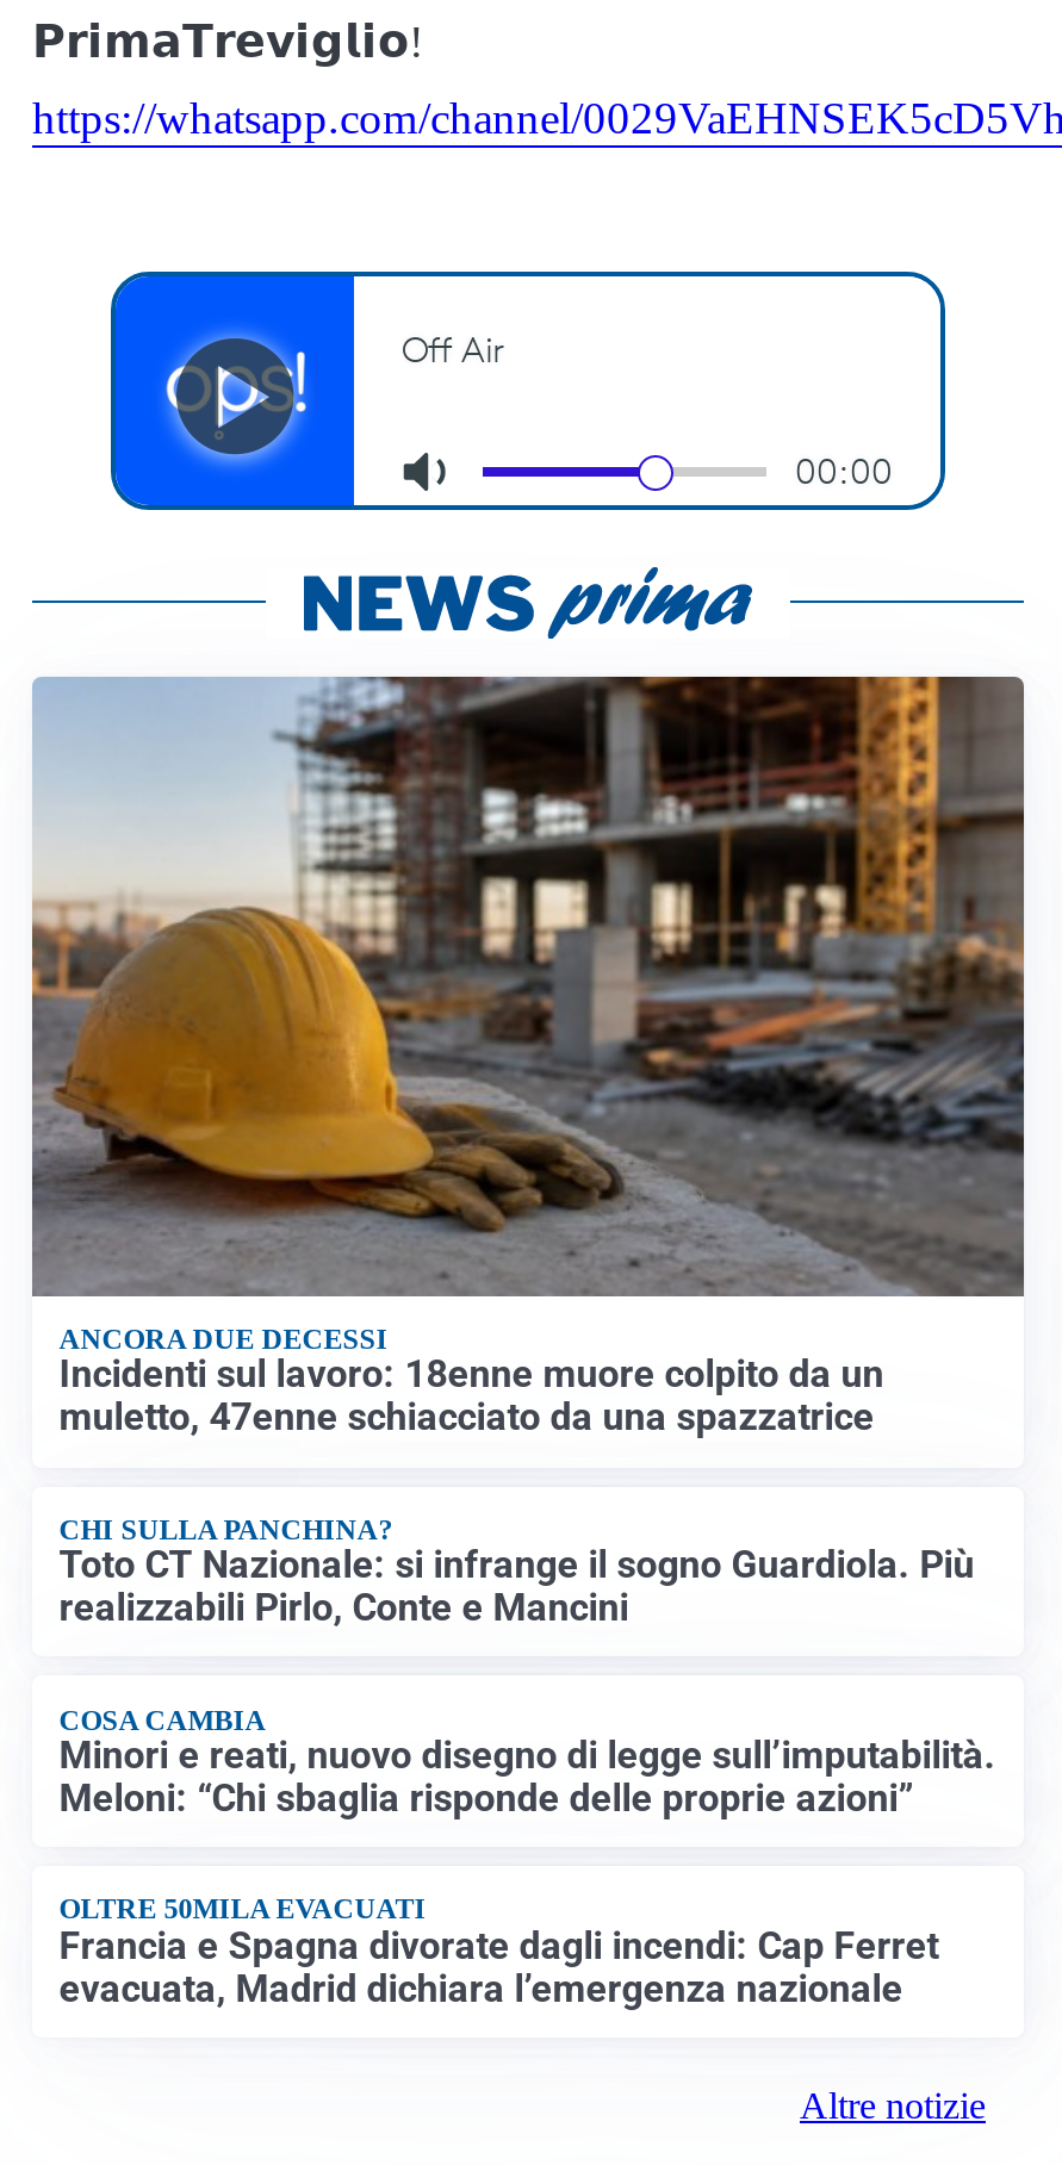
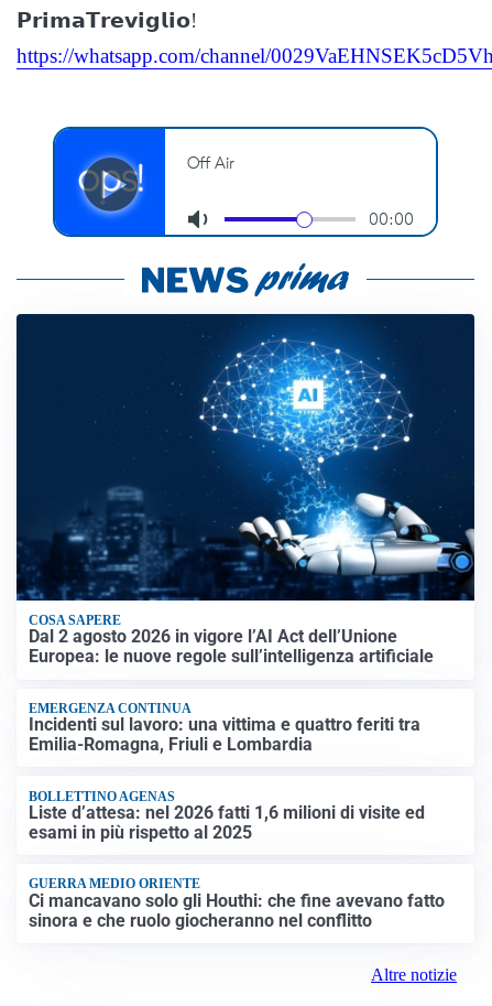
- [image]
- ANCORA DUE DECESSI
- Incidenti sul lavoro: 18enne muore colpito da un
- muletto, 47enne schiacciato da una spazzatrice
+ [image]
+ COSA SAPERE
+ Dal 2 agosto 2026 in vigore l’AI Act dell’Unione
+ Europea: le nuove regole sull’intelligenza artificiale

- CHI SULLA PANCHINA?
- Toto CT Nazionale: si infrange il sogno Guardiola. Più
- realizzabili Pirlo, Conte e Mancini
+ EMERGENZA CONTINUA
+ Incidenti sul lavoro: una vittima e quattro feriti tra
+ Emilia-Romagna, Friuli e Lombardia

- COSA CAMBIA
- Minori e reati, nuovo disegno di legge sull’imputabilità.
- Meloni: “Chi sbaglia risponde delle proprie azioni”
+ BOLLETTINO AGENAS
+ Liste d’attesa: nel 2026 fatti 1,6 milioni di visite ed
+ esami in più rispetto al 2025

- OLTRE 50MILA EVACUATI
- Francia e Spagna divorate dagli incendi: Cap Ferret
- evacuata, Madrid dichiara l’emergenza nazionale
+ GUERRA MEDIO ORIENTE
+ Ci mancavano solo gli Houthi: che fine avevano fatto
+ sinora e che ruolo giocheranno nel conflitto
